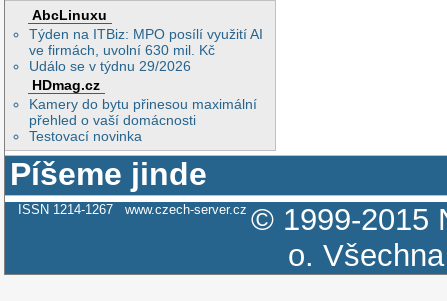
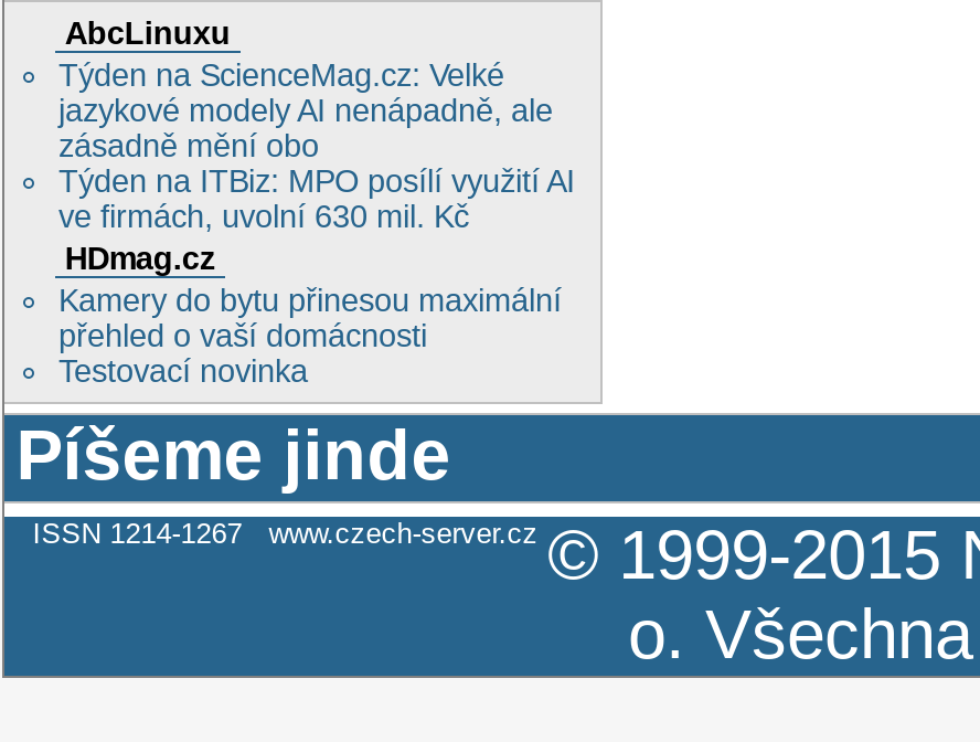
+ Týden na ScienceMag.cz: Velké
+ jazykové modely AI nenápadně, ale
+ zásadně mění obo

moved down: Týden na ITBiz: MPO posílí využití AI | ve firmách, uvolní 630 mil. Kč

- Událo se v týdnu 29/2026
